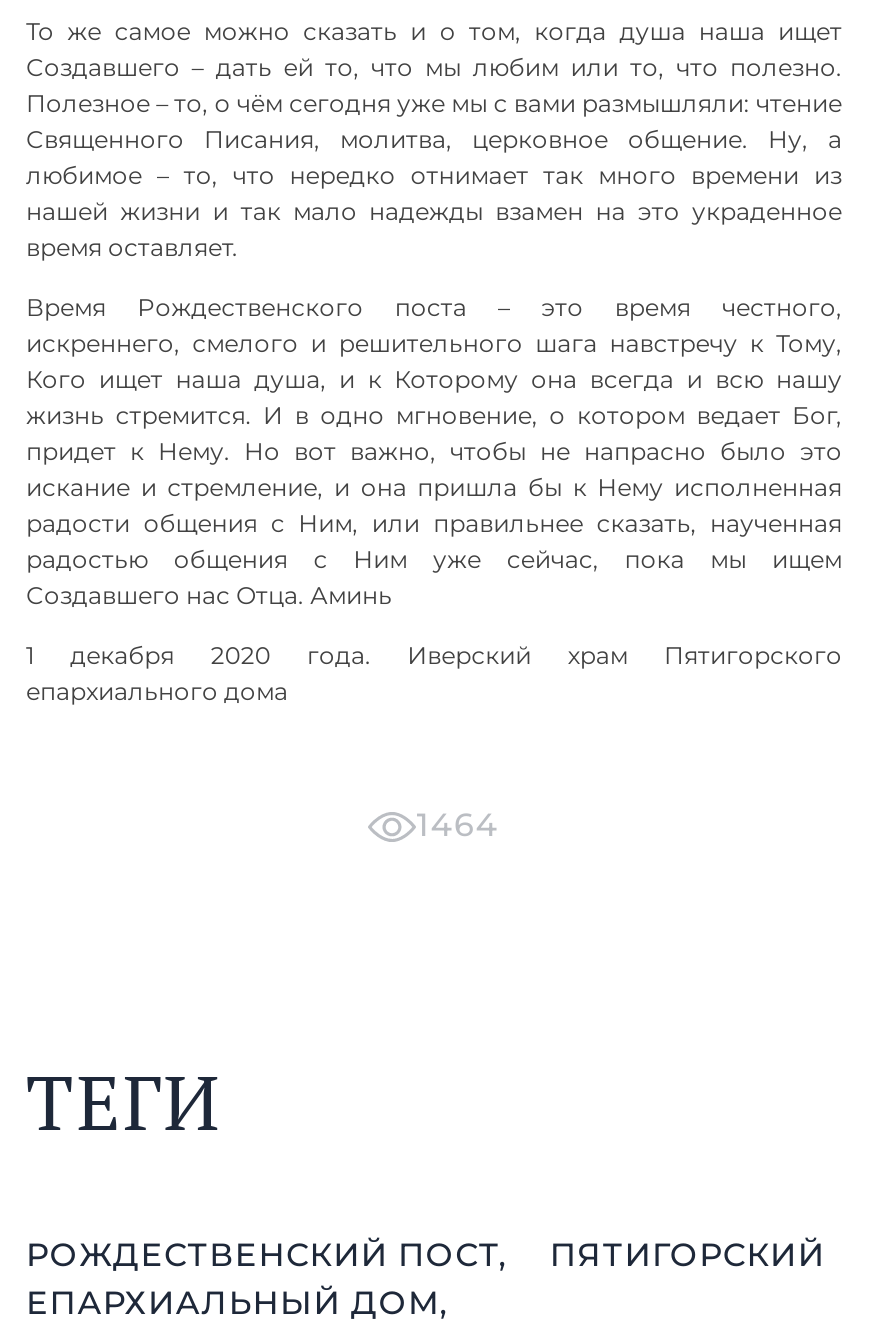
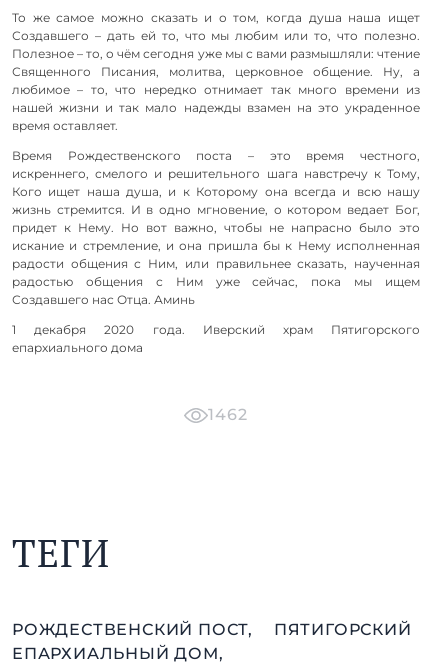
- 1464
+ 1462
